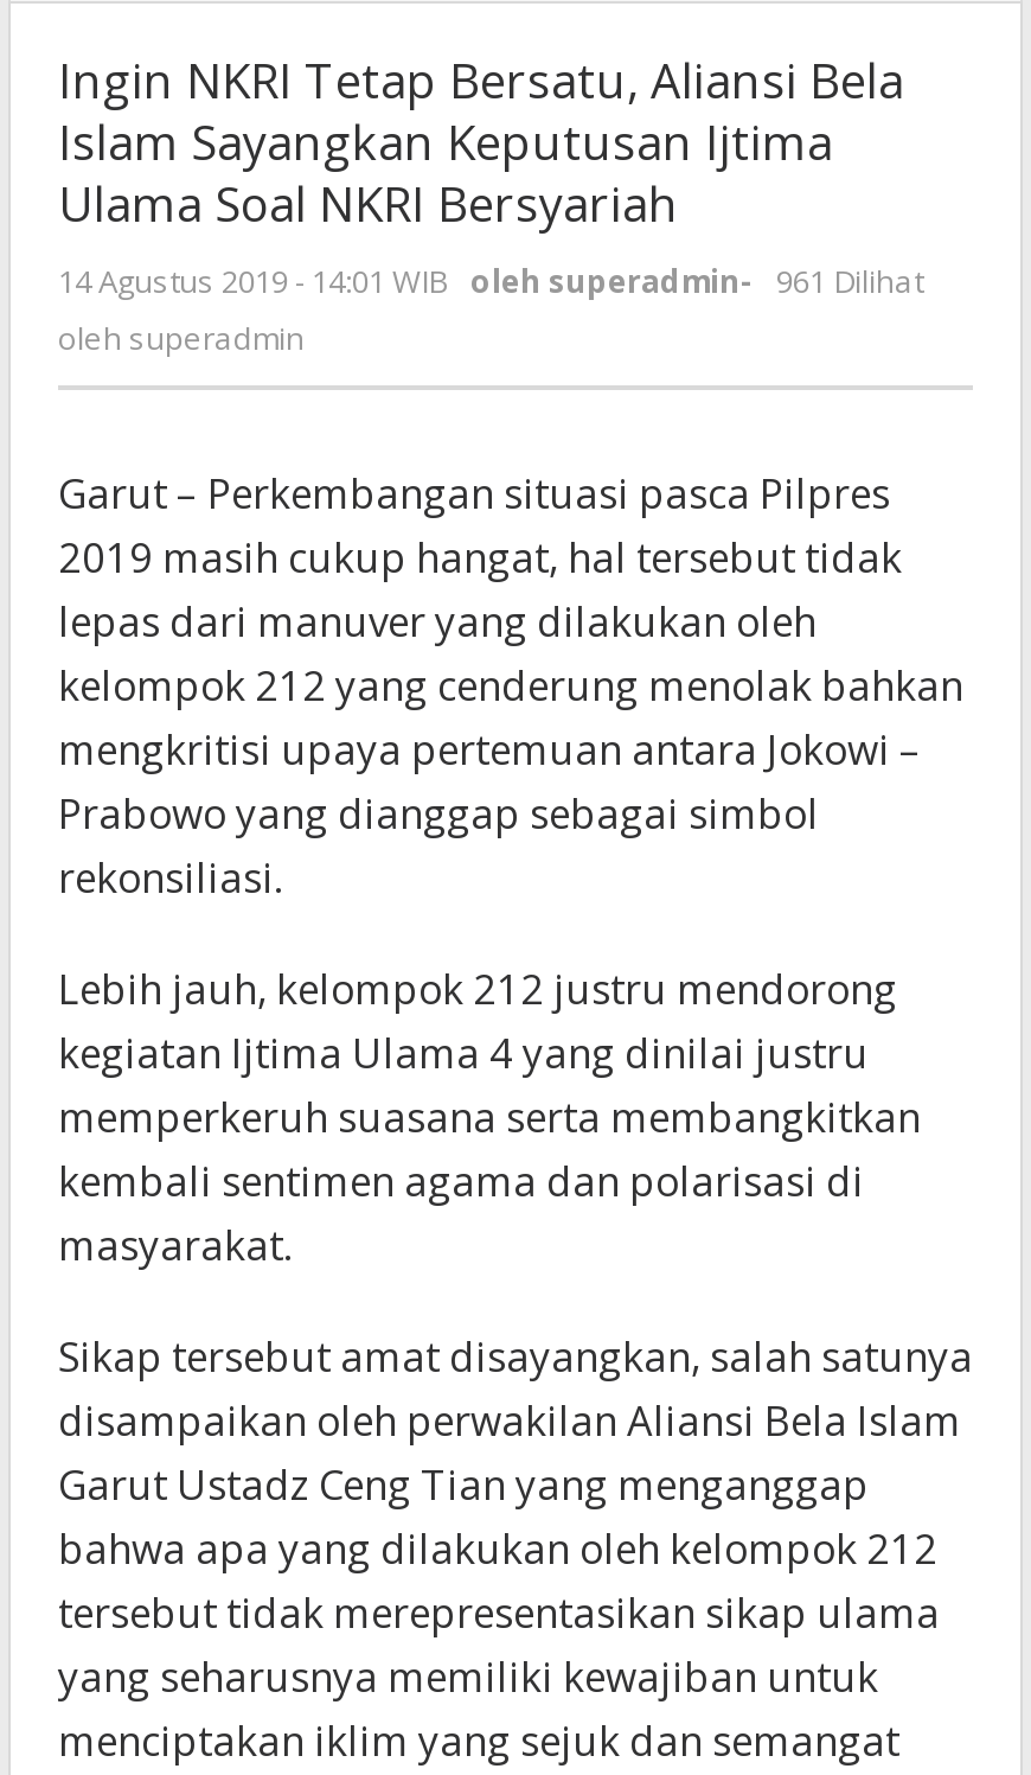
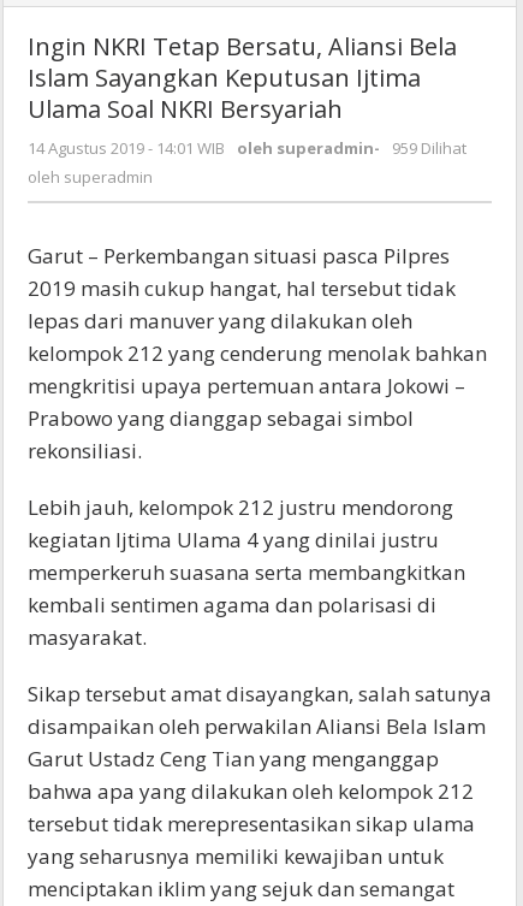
- 14 Agustus 2019 - 14:01 WIB oleh superadmin- 961 Dilihat
+ 14 Agustus 2019 - 14:01 WIB oleh superadmin- 959 Dilihat
